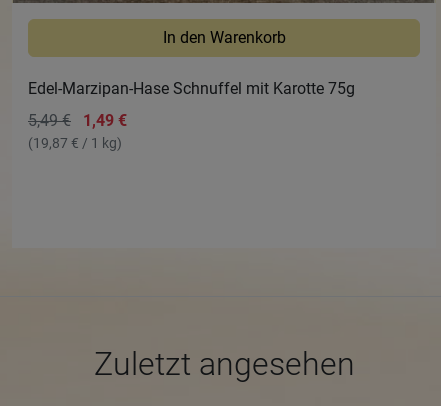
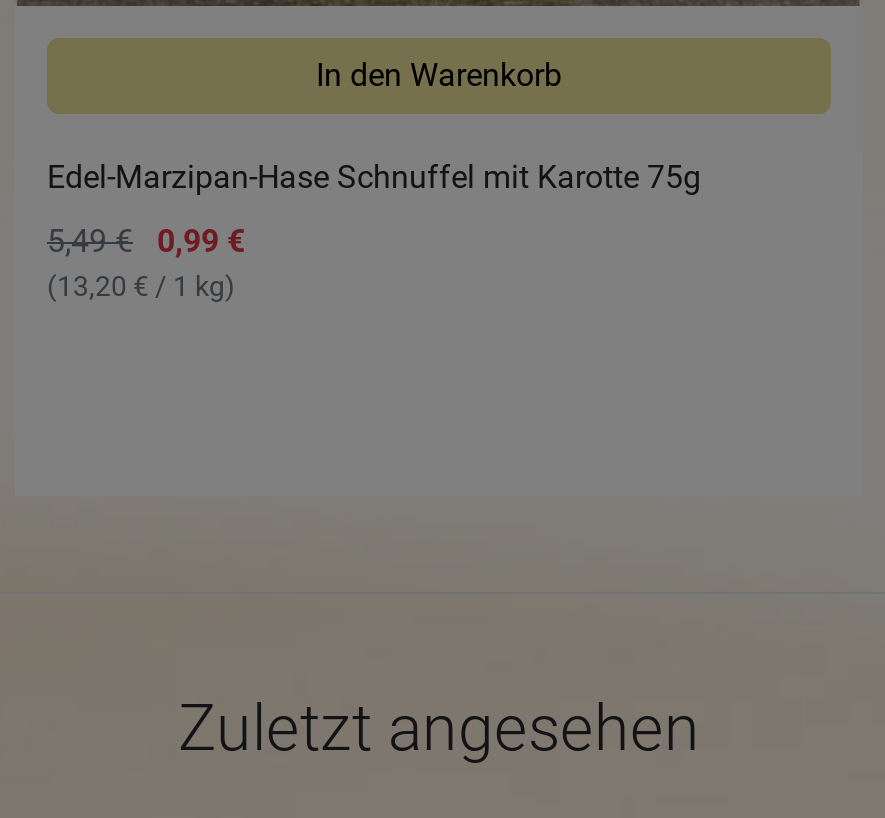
- 5,49 € 1,49 €
+ 5,49 € 0,99 €

- (19,87 € / 1 kg)
+ (13,20 € / 1 kg)
